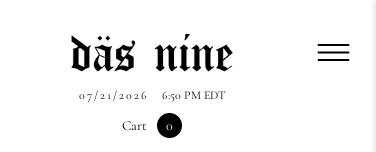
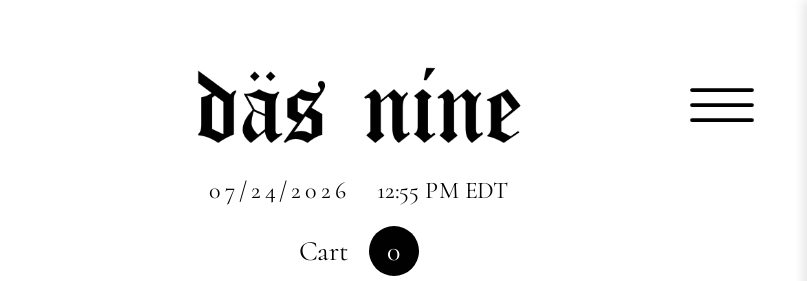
- 07/21/2026
+ 07/24/2026

- 6:50 PM EDT
+ 12:55 PM EDT
